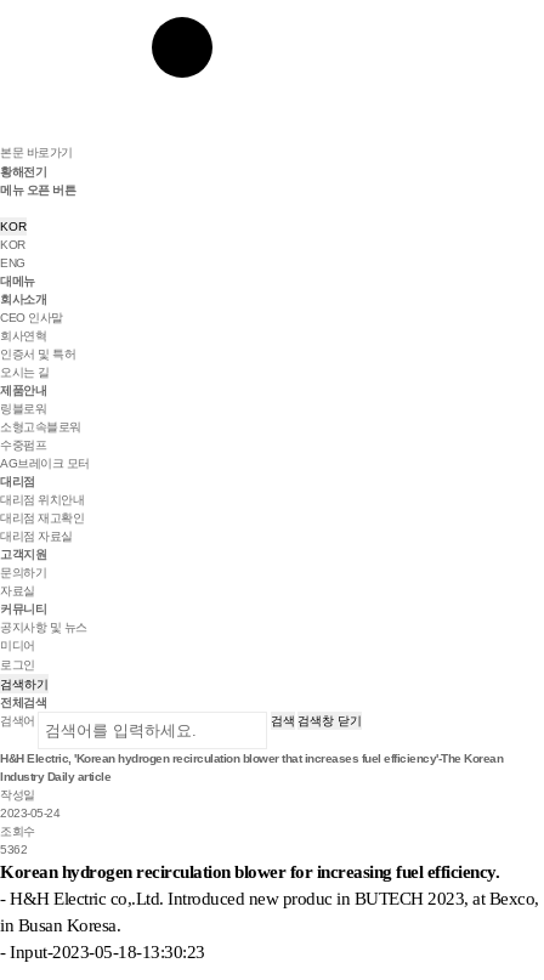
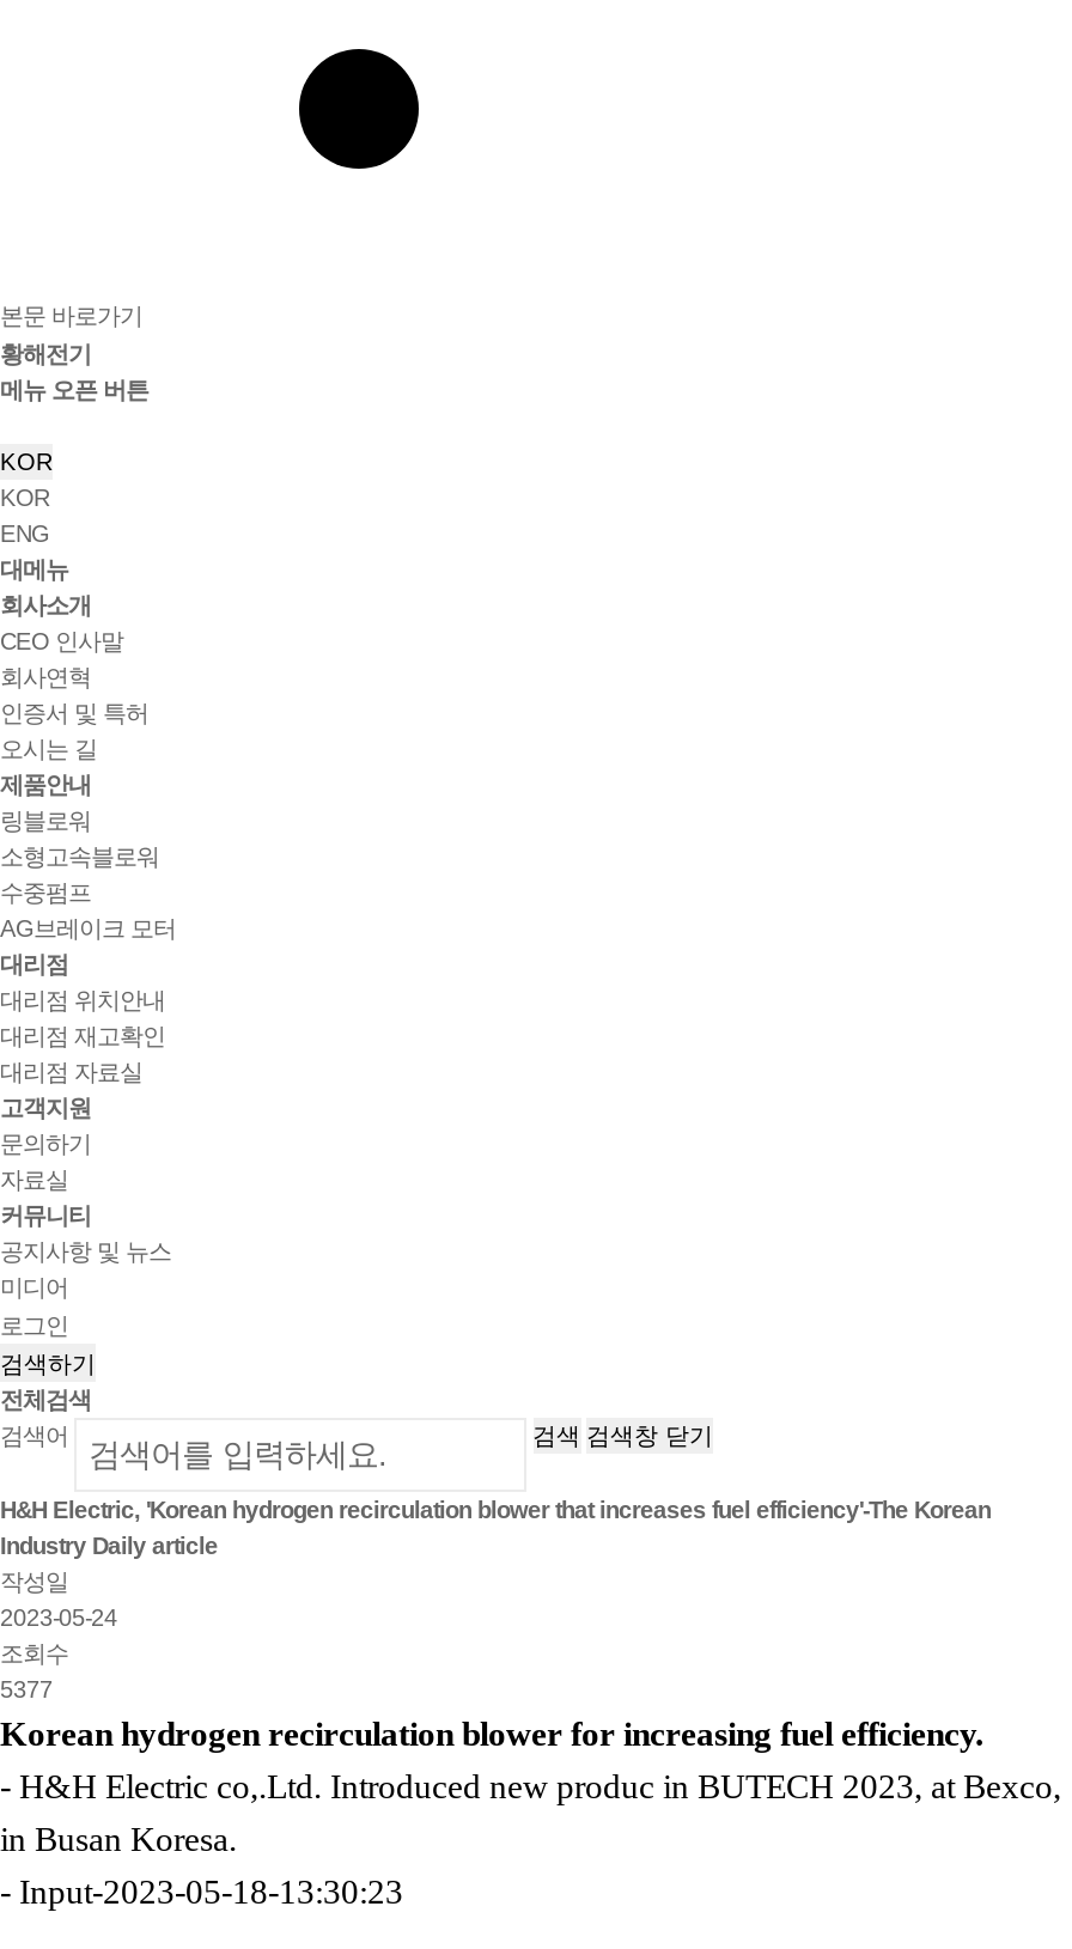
- 5362
+ 5377
